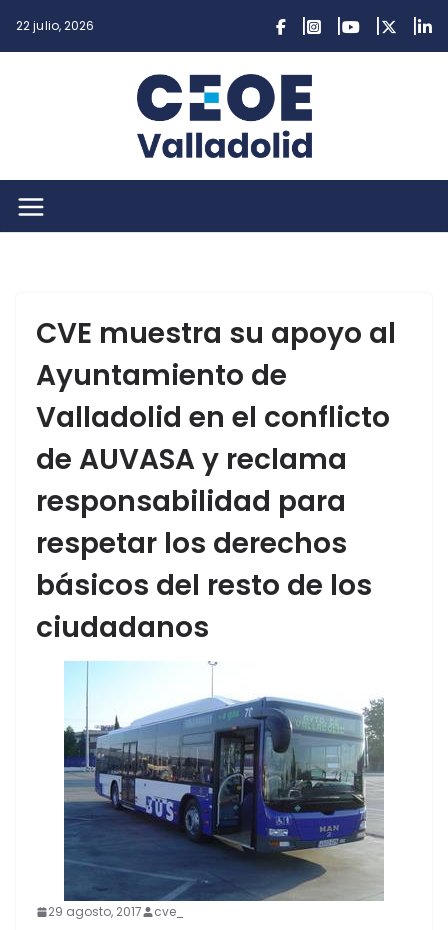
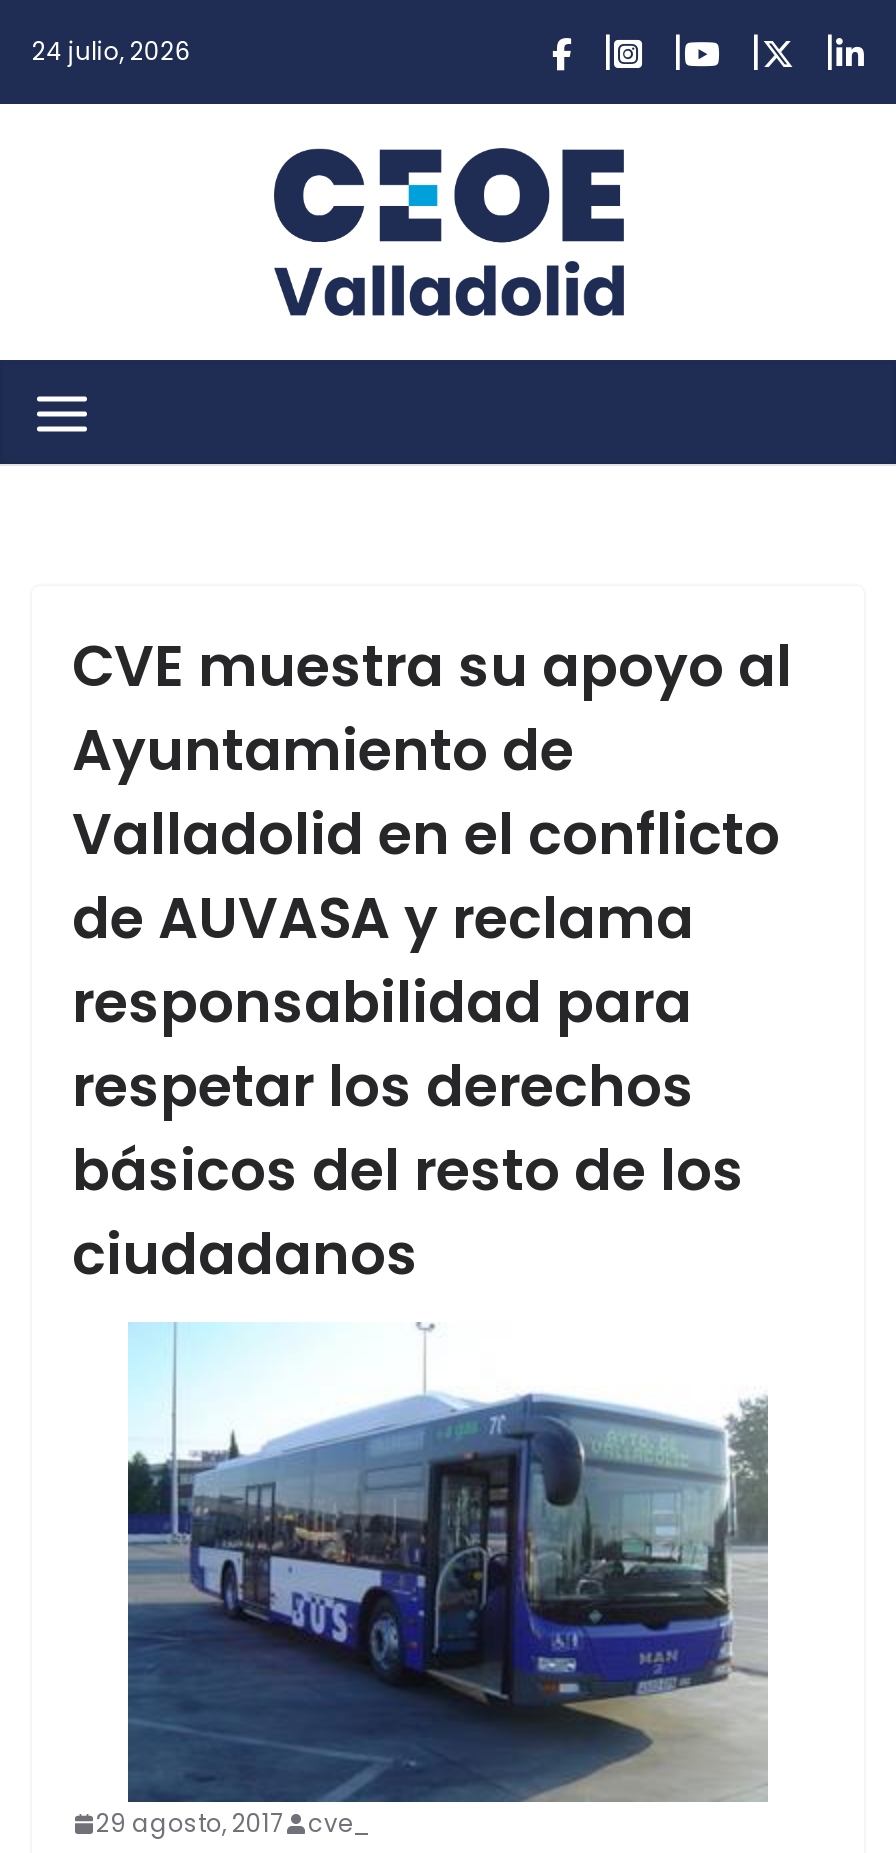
- 22 julio, 2026
+ 24 julio, 2026
